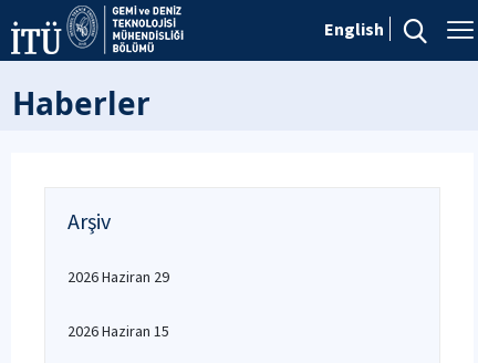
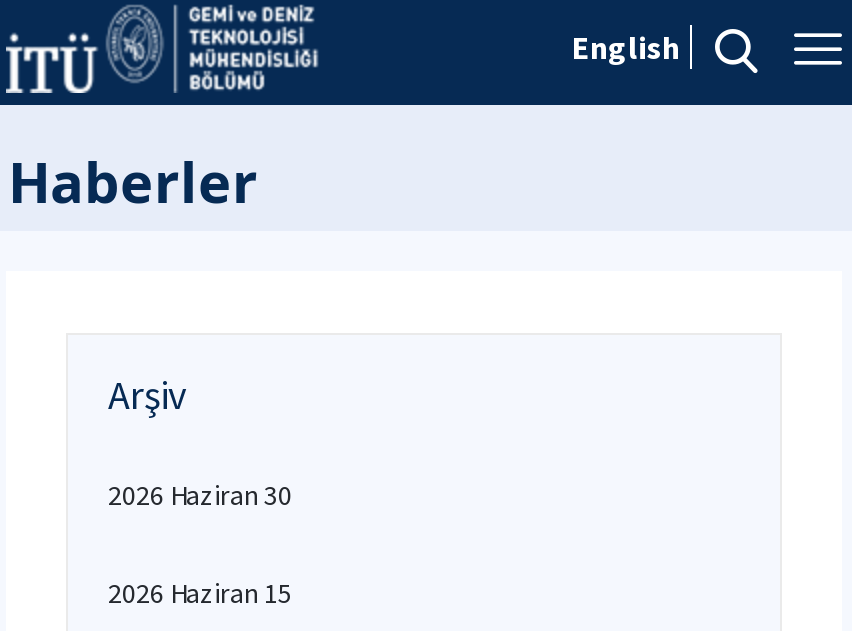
- 2026 Haziran 29
+ 2026 Haziran 30
